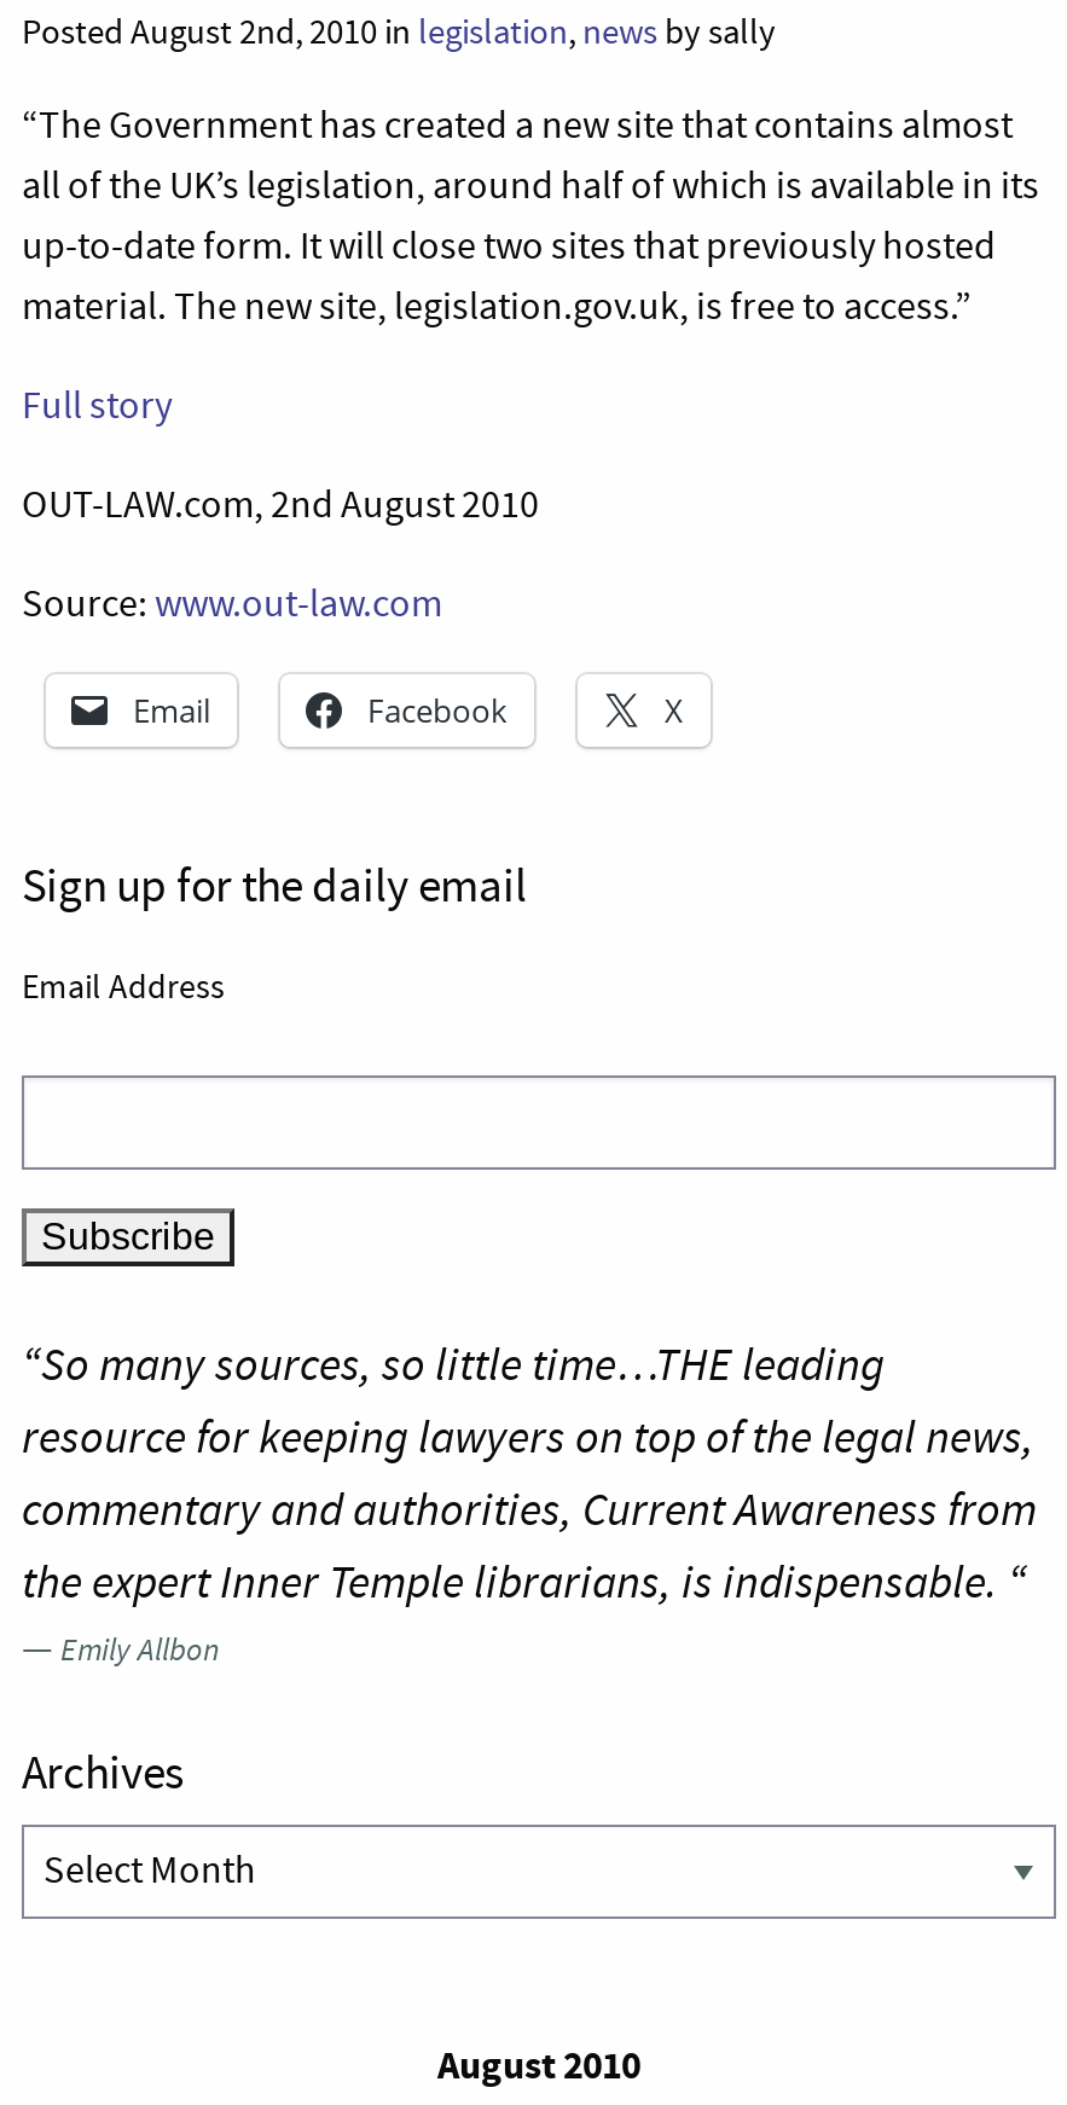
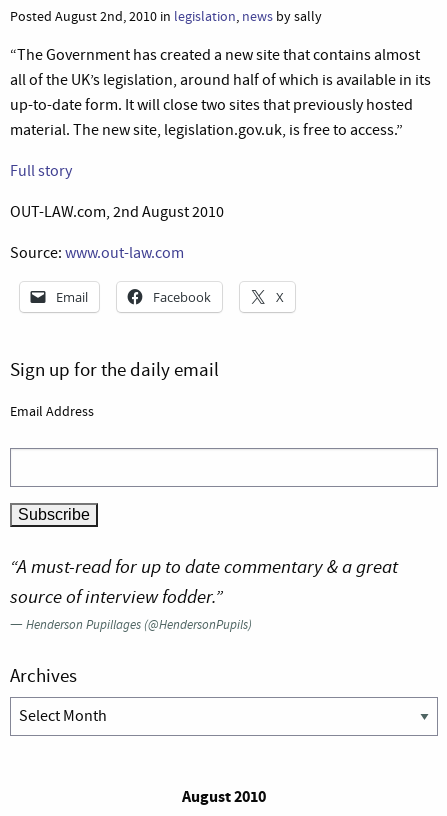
- “So many sources, so little time…THE leading
- resource for keeping lawyers on top of the legal news,
- commentary and authorities, Current Awareness from
- the expert Inner Temple librarians, is indispensable. “
- — Emily Allbon
+ “A must-read for up to date commentary & a great
+ source of interview fodder.”
+ — Henderson Pupillages (@HendersonPupils)
